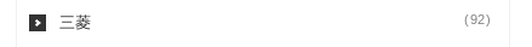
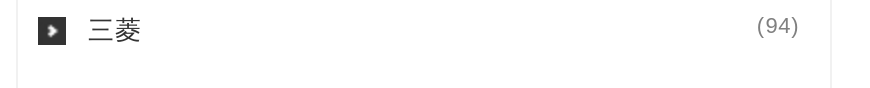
- (92)
+ (94)
